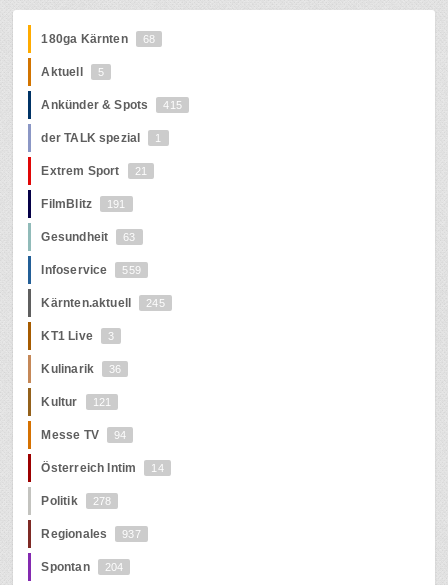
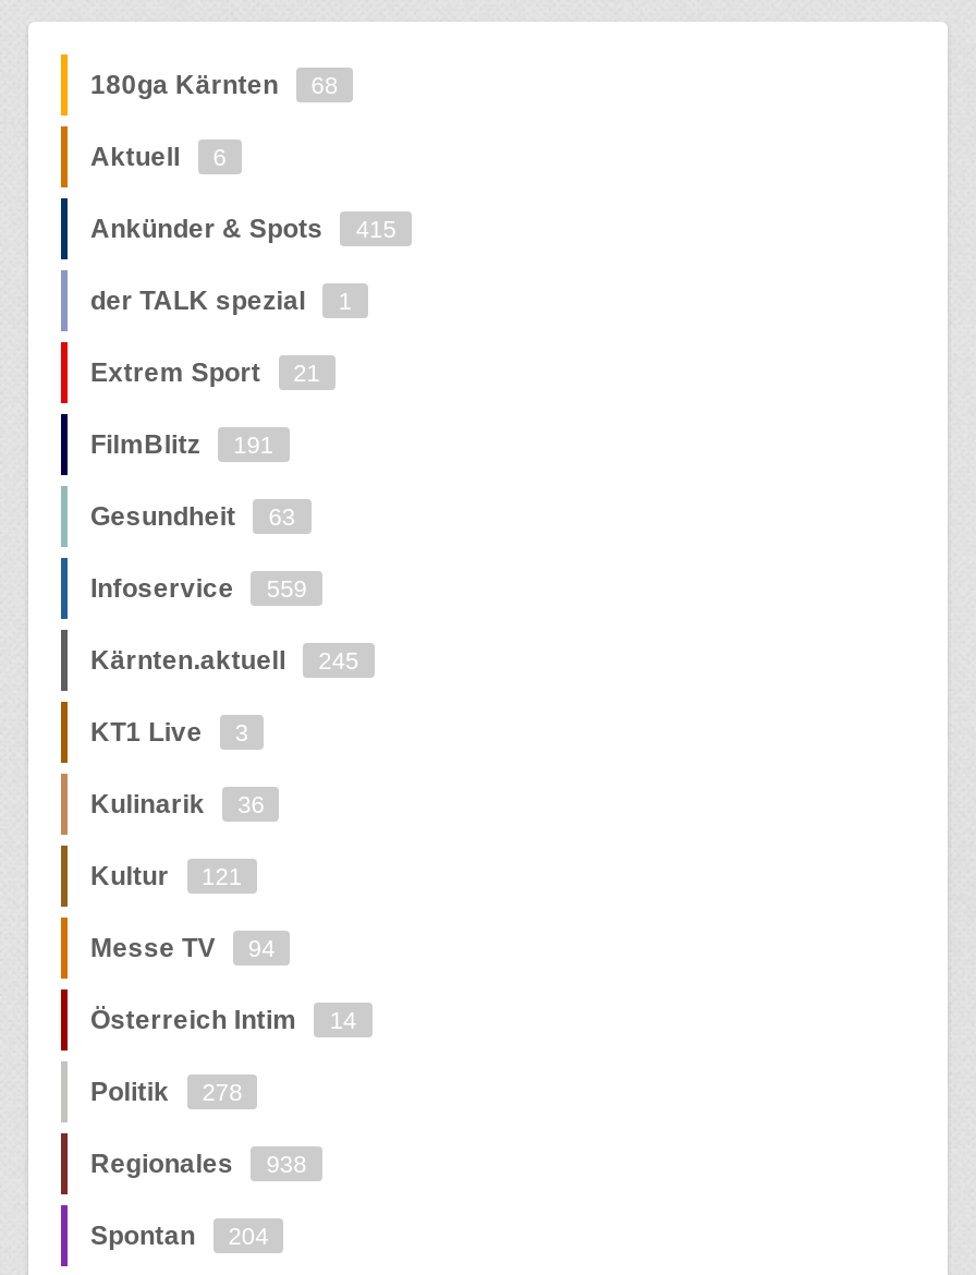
- Aktuell 5
+ Aktuell 6

- Regionales 937
+ Regionales 938
